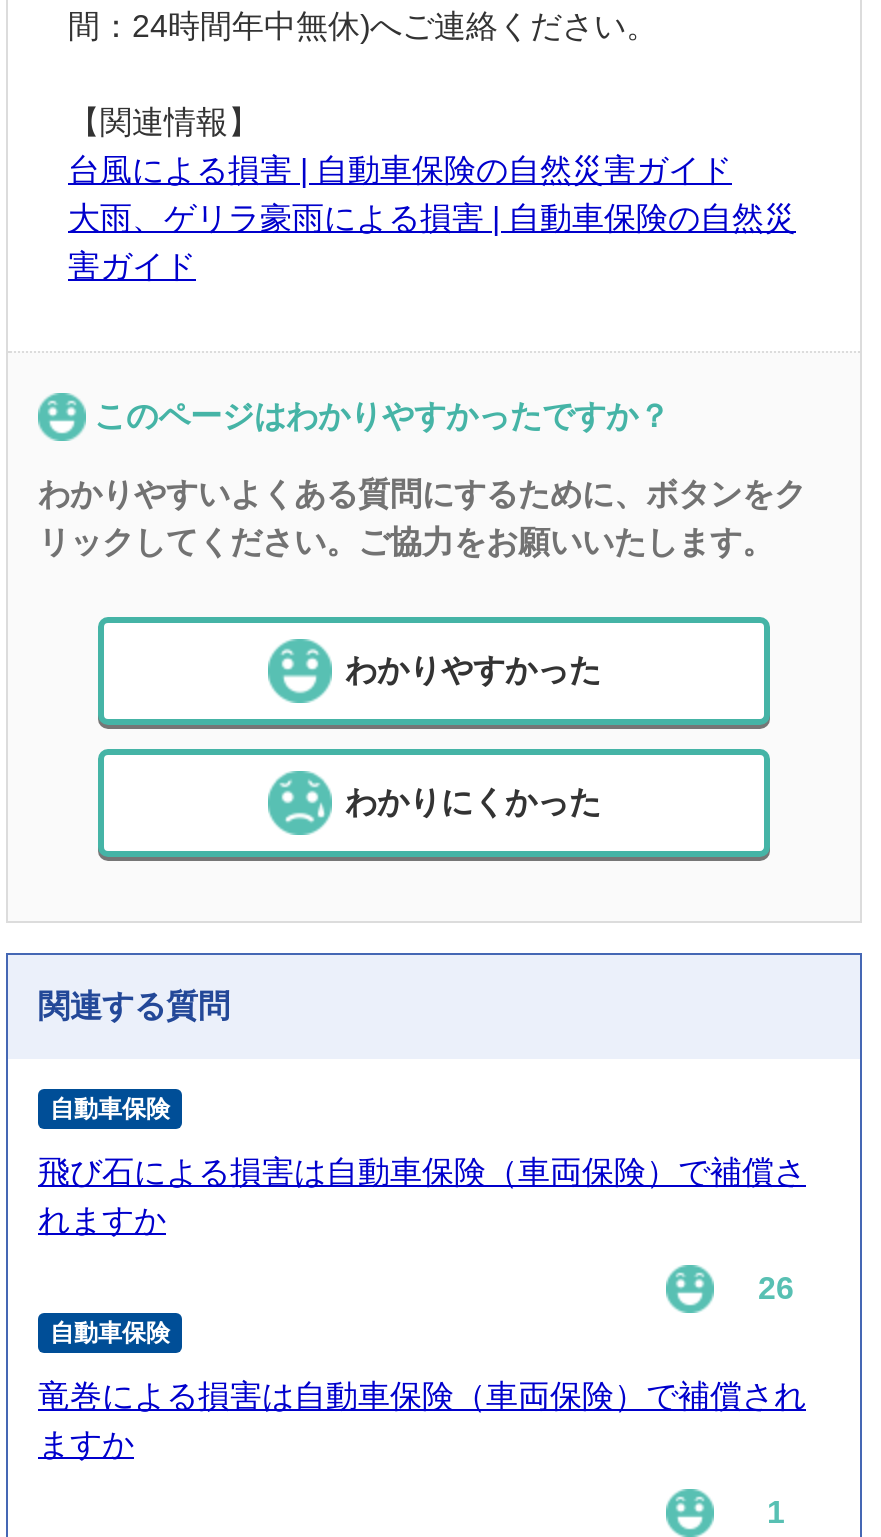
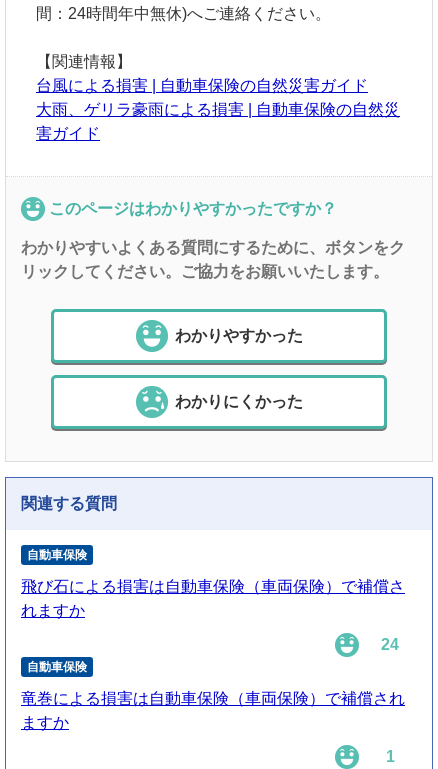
- 26
+ 24
